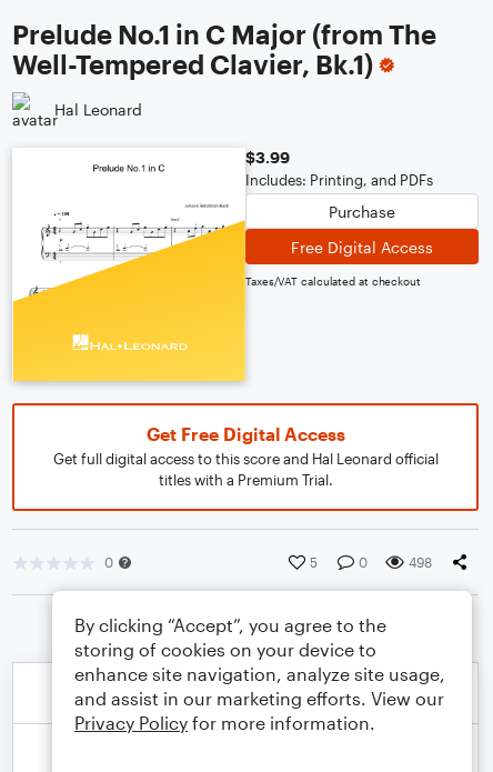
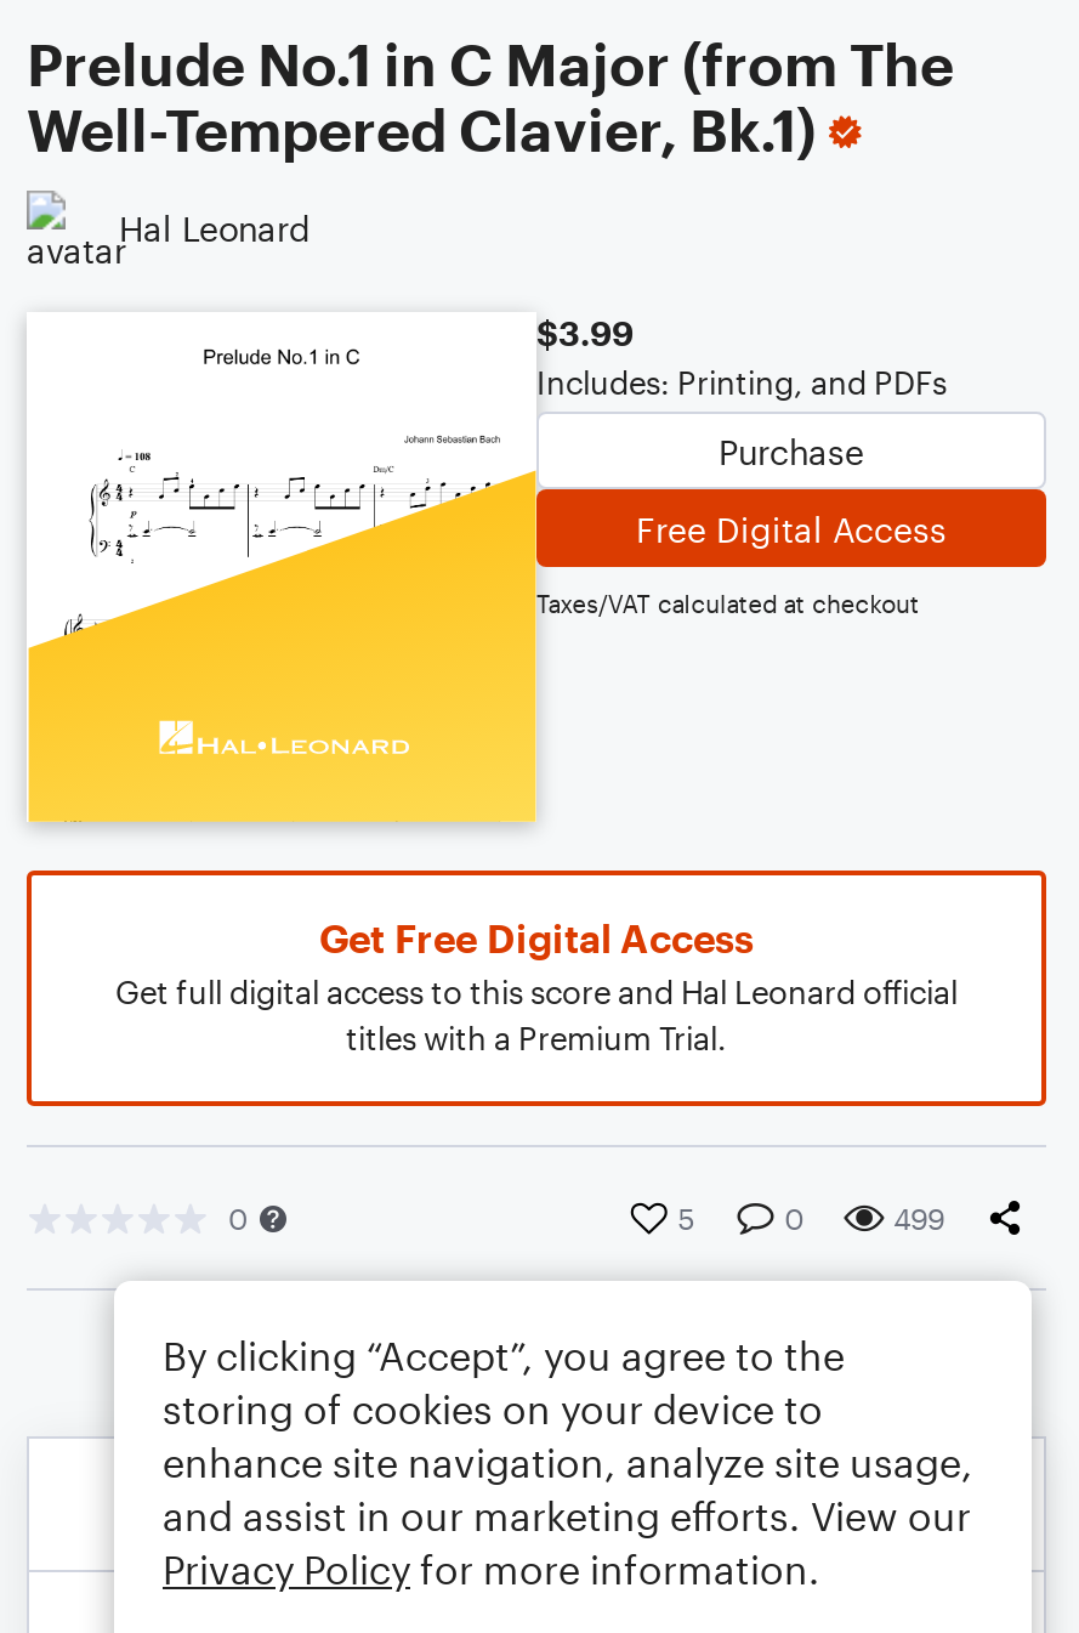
- 498
+ 499
